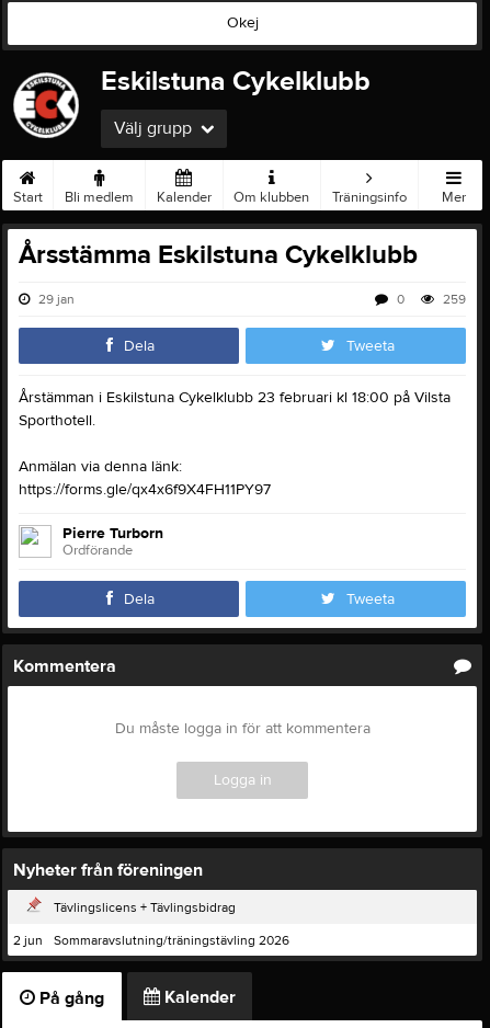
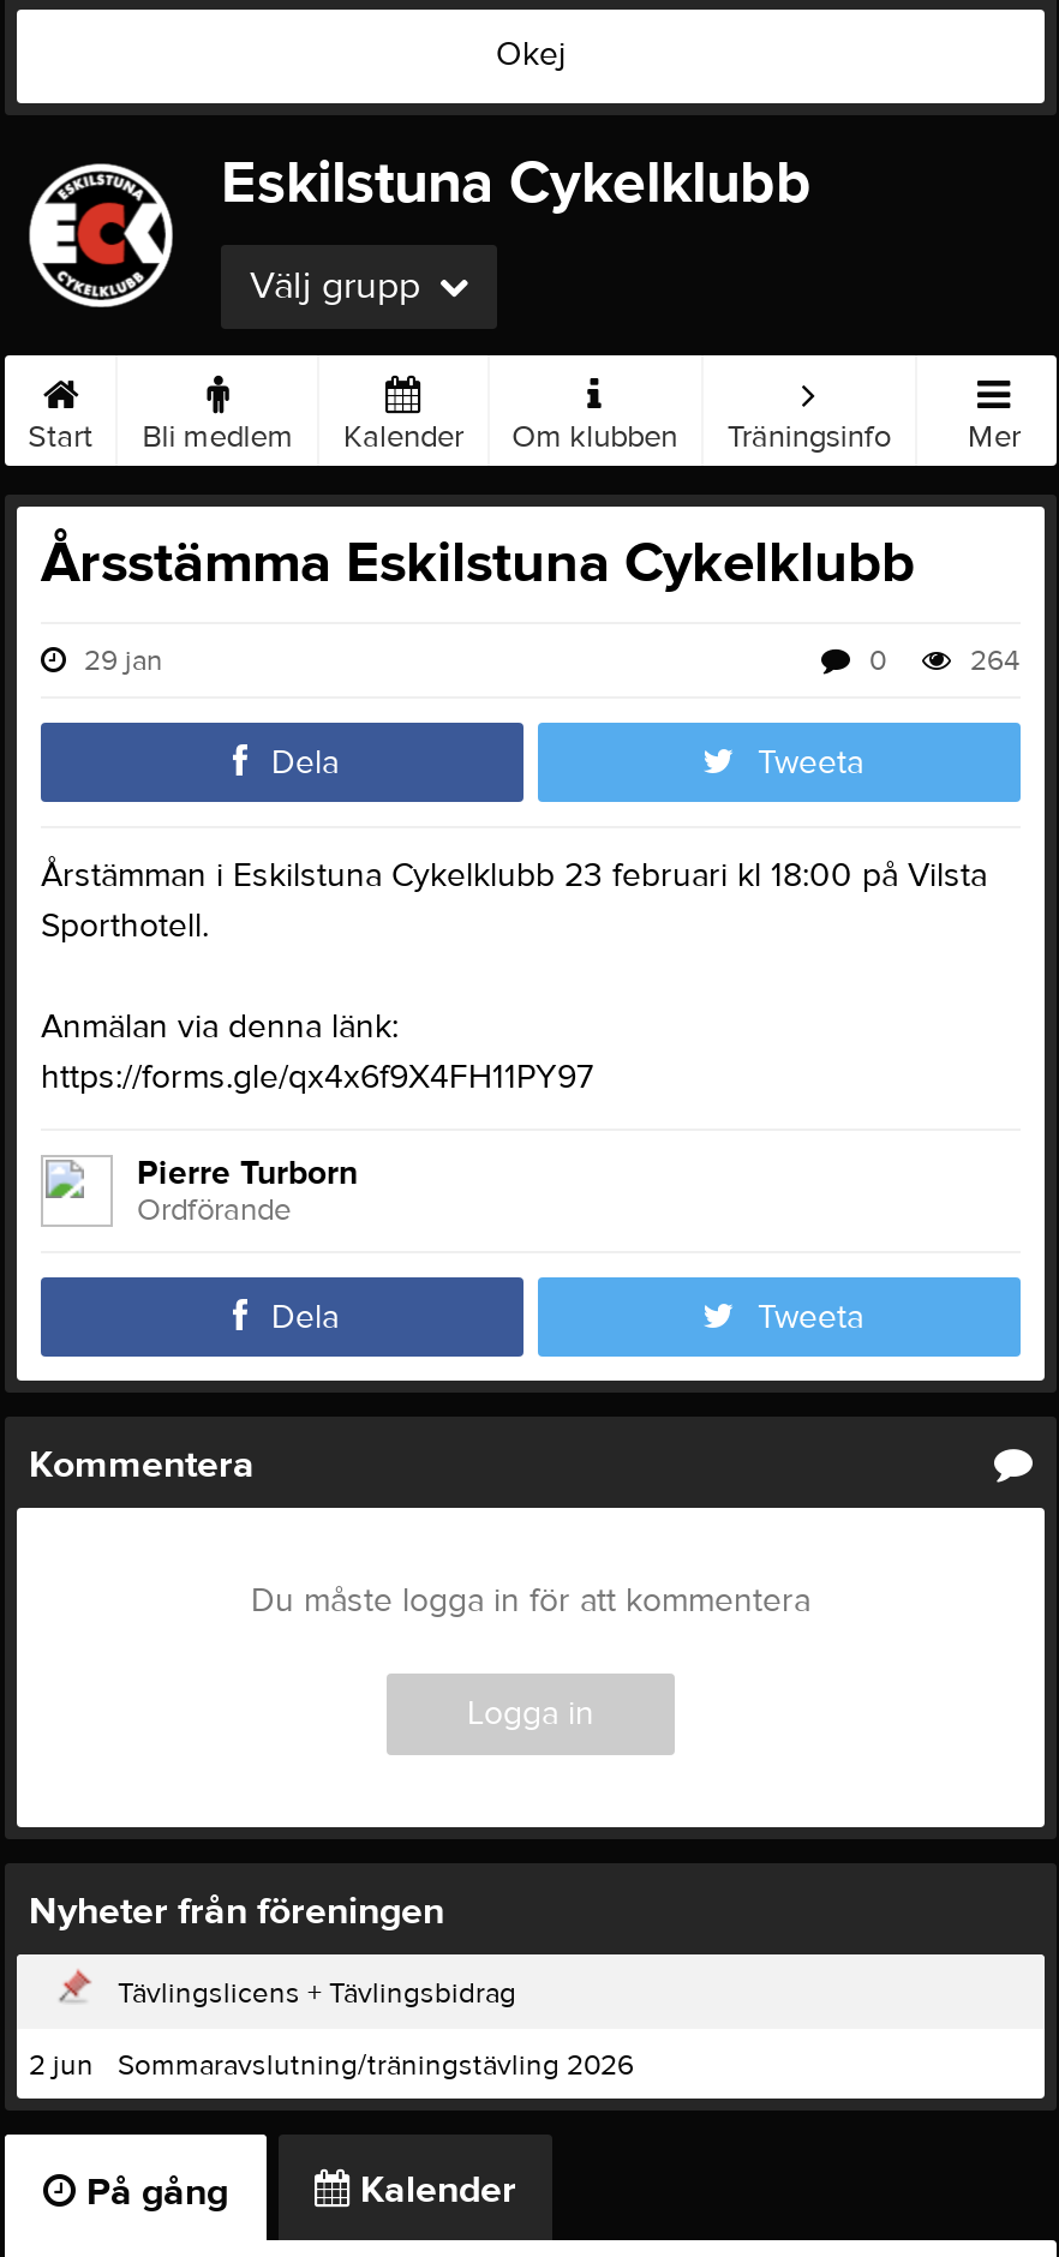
- 0 259
+ 0 264
